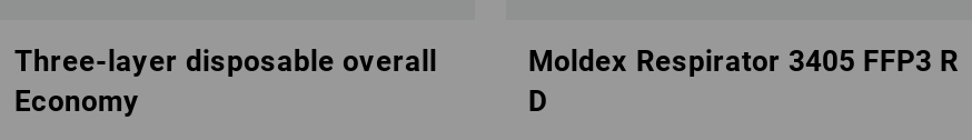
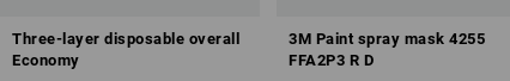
- Moldex Respirator 3405 FFP3 R
- D
+ 3M Paint spray mask 4255
+ FFA2P3 R D
